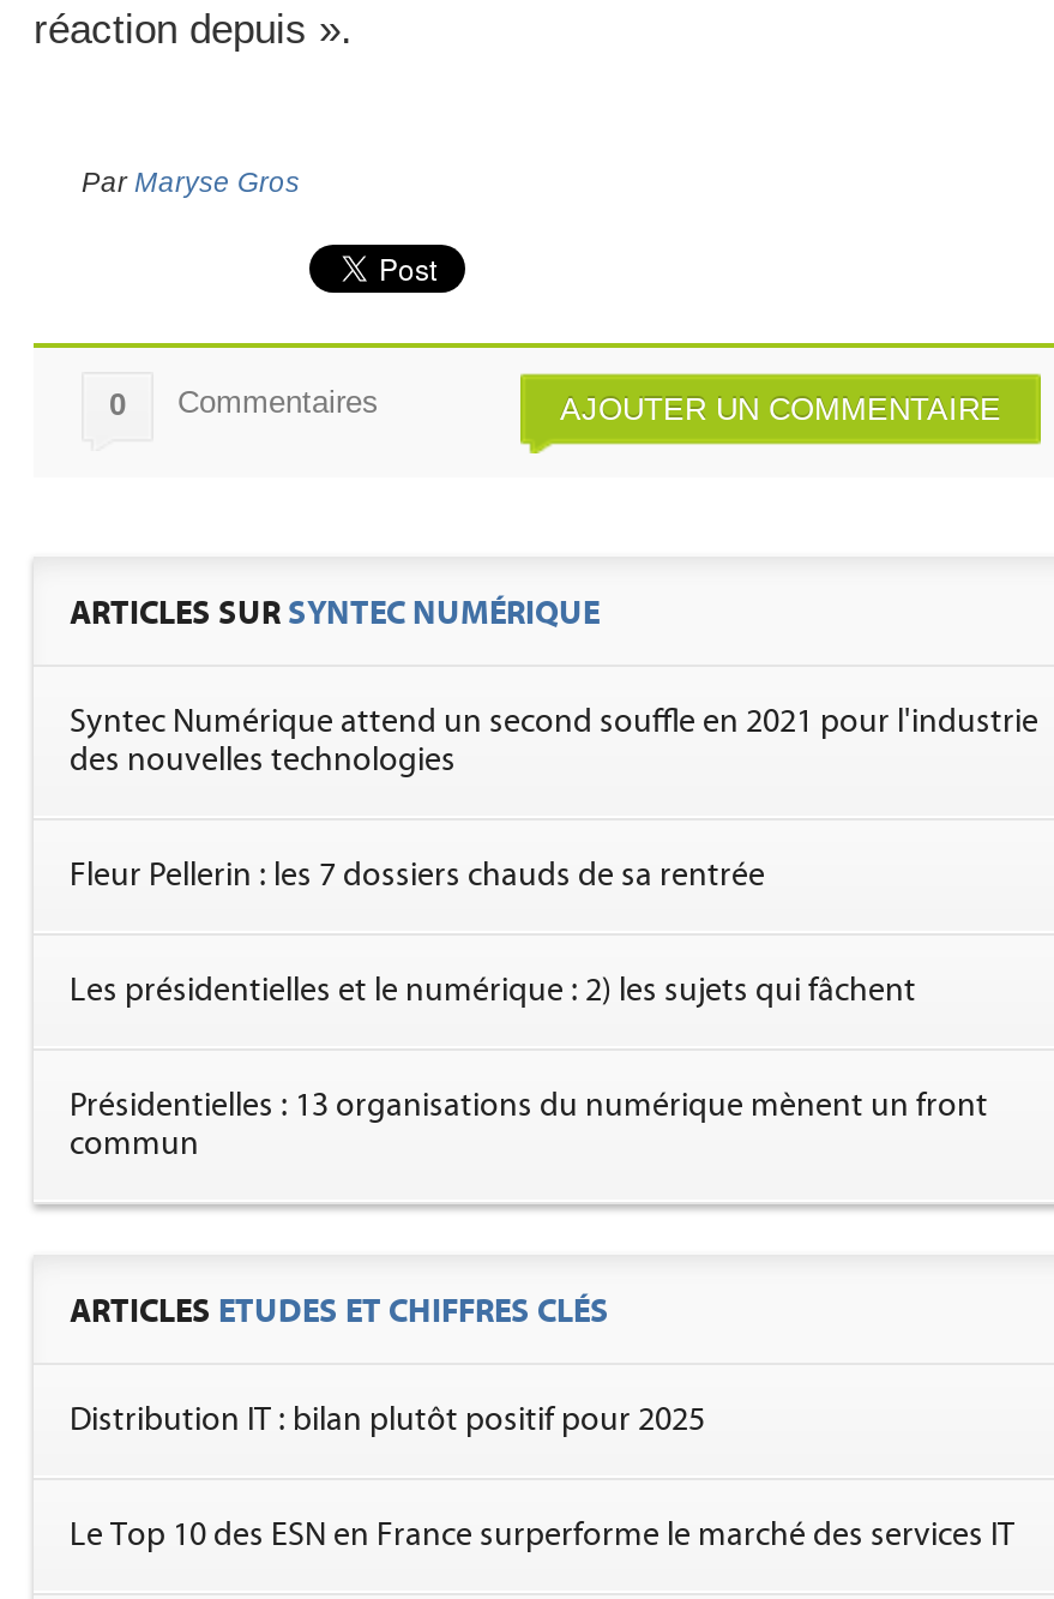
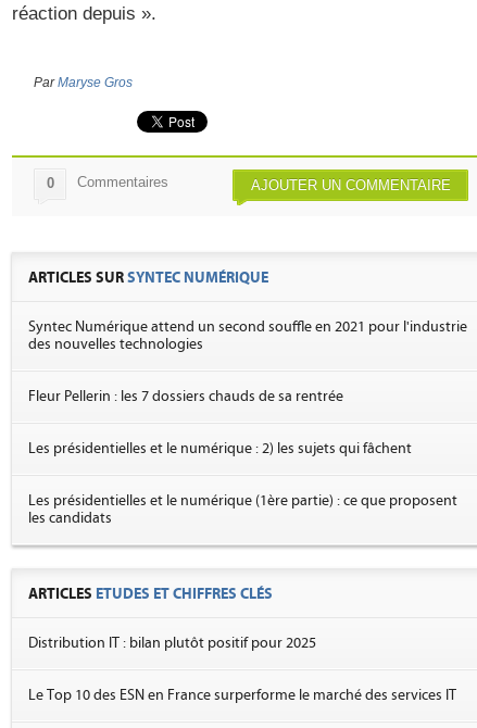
- Présidentielles : 13 organisations du numérique mènent un front
- commun
+ Les présidentielles et le numérique (1ère partie) : ce que proposent
+ les candidats
